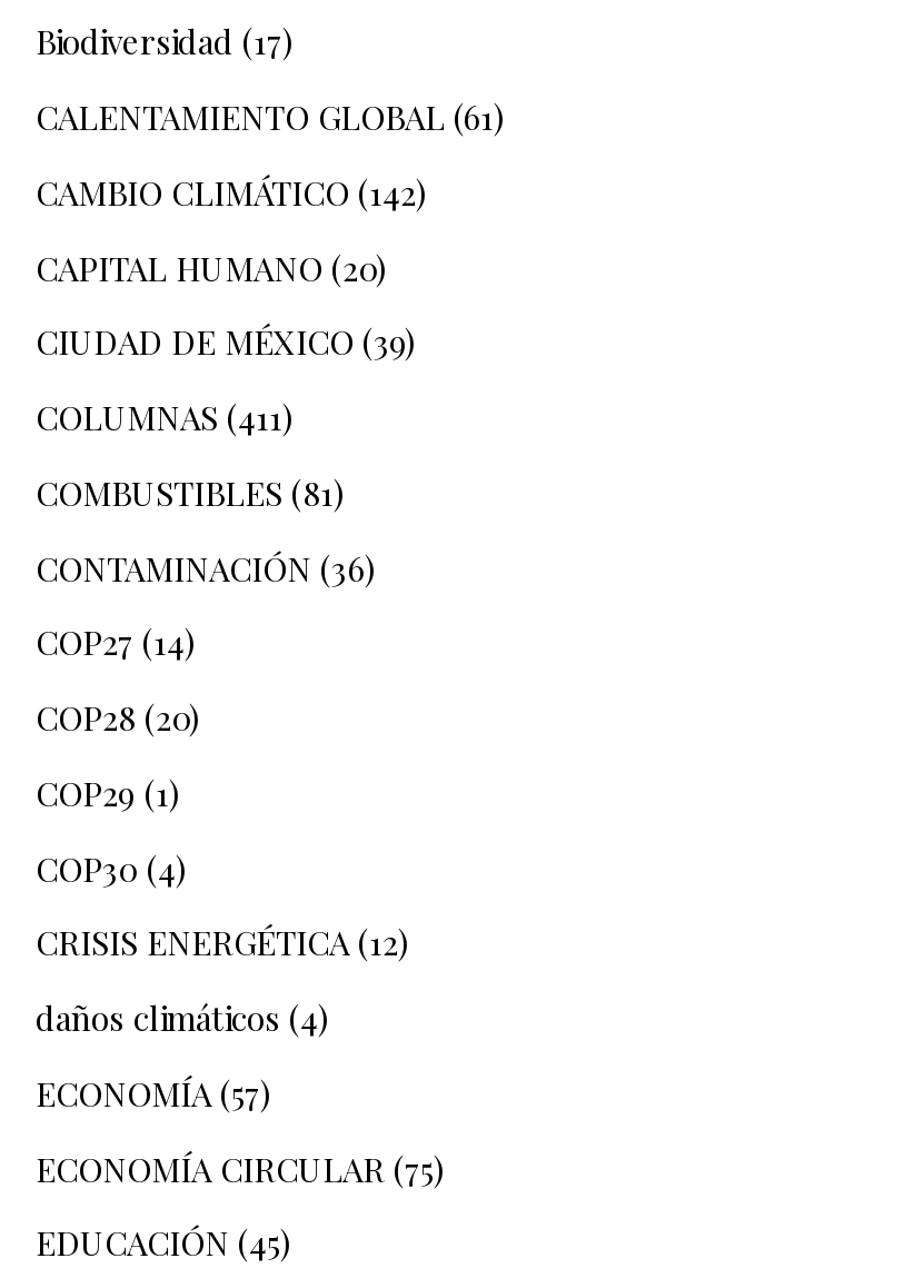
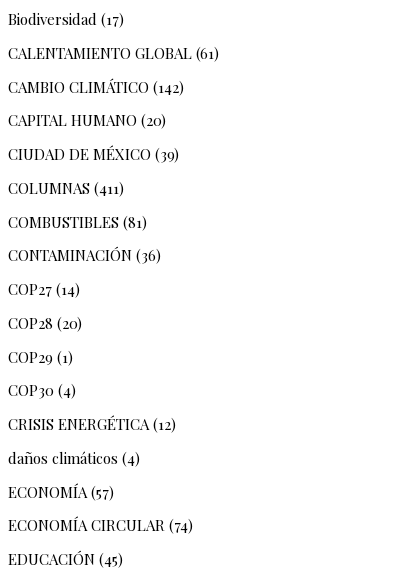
- ECONOMÍA CIRCULAR (75)
+ ECONOMÍA CIRCULAR (74)
